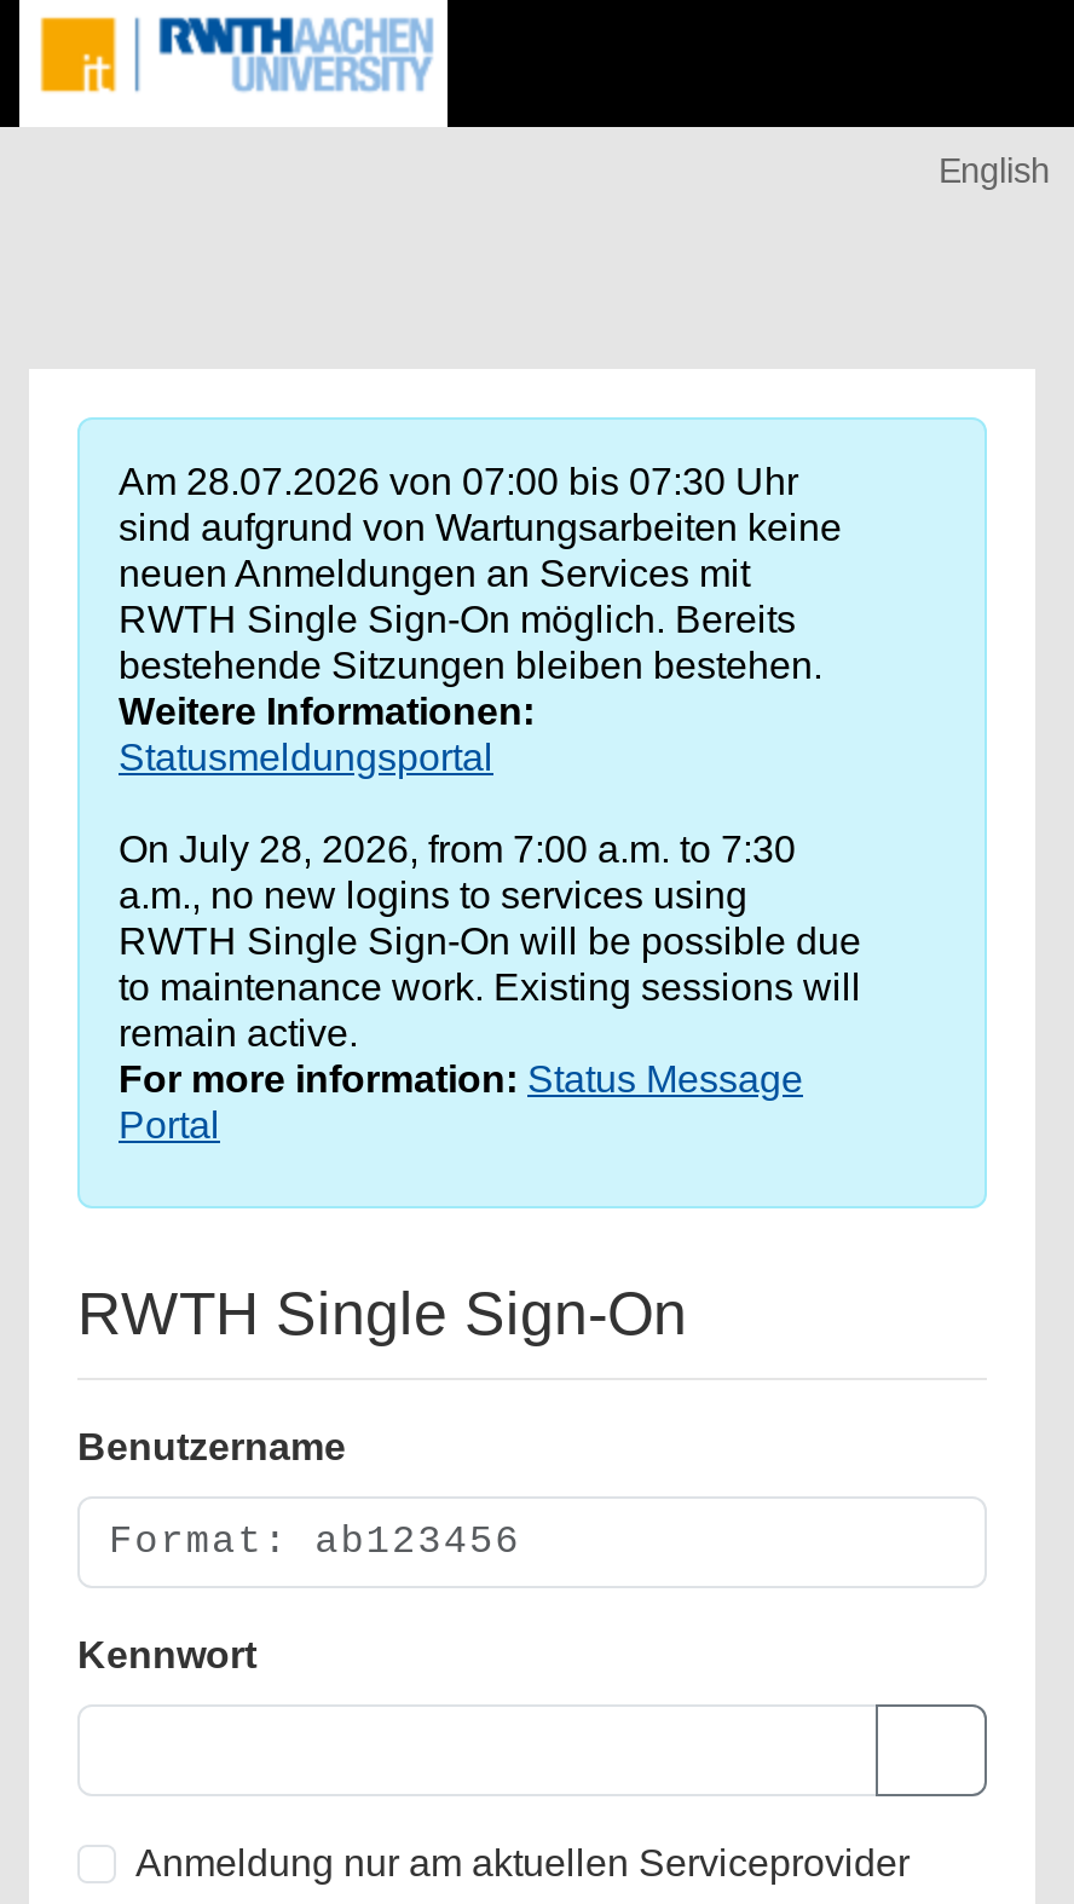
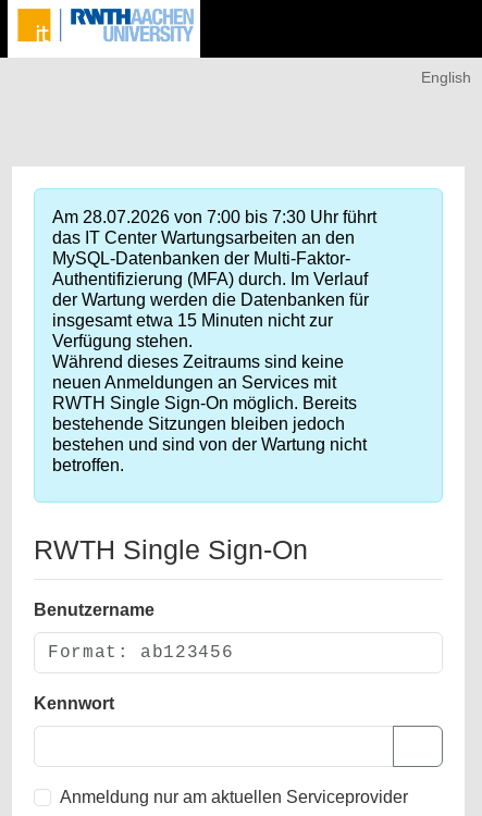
- Am 28.07.2026 von 07:00 bis 07:30 Uhr
- sind aufgrund von Wartungsarbeiten keine
+ Am 28.07.2026 von 7:00 bis 7:30 Uhr führt
+ das IT Center Wartungsarbeiten an den
+ MySQL-Datenbanken der Multi-Faktor-
+ Authentifizierung (MFA) durch. Im Verlauf
+ der Wartung werden die Datenbanken für
+ insgesamt etwa 15 Minuten nicht zur
+ Verfügung stehen.
+ Während dieses Zeitraums sind keine

moved down: neuen Anmeldungen an Services mit | RWTH Single Sign-On möglich. Bereits

- bestehende Sitzungen bleiben bestehen.
- Weitere Informationen:
- Statusmeldungsportal
- On July 28, 2026, from 7:00 a.m. to 7:30
- a.m., no new logins to services using
- RWTH Single Sign-On will be possible due
- to maintenance work. Existing sessions will
- remain active.
- For more information: Status Message
- Portal
+ bestehende Sitzungen bleiben jedoch
+ bestehen und sind von der Wartung nicht
+ betroffen.
